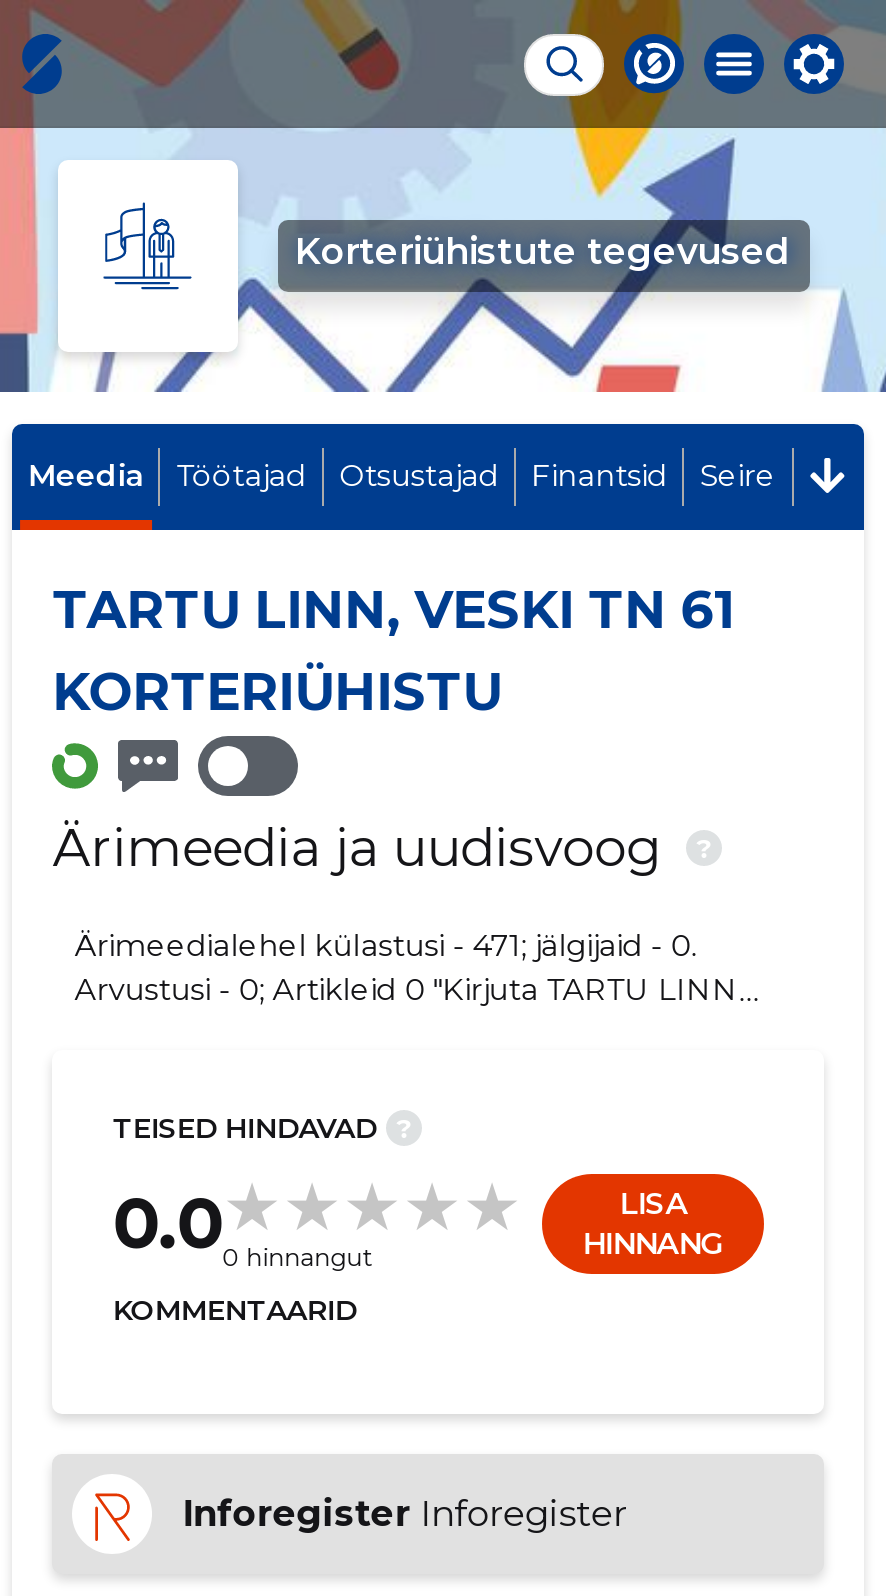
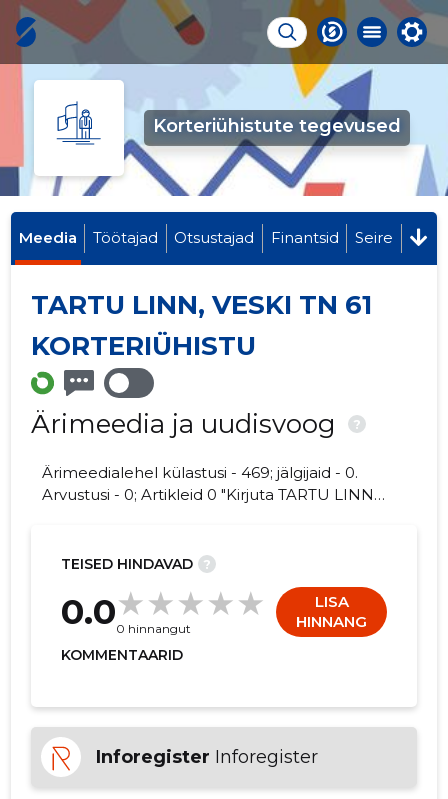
- Ärimeedialehel külastusi - 471; jälgijaid - 0.
+ Ärimeedialehel külastusi - 469; jälgijaid - 0.
